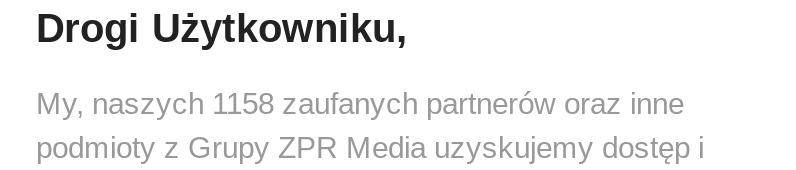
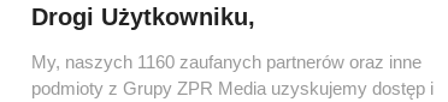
- My, naszych 1158 zaufanych partnerów oraz inne
+ My, naszych 1160 zaufanych partnerów oraz inne
